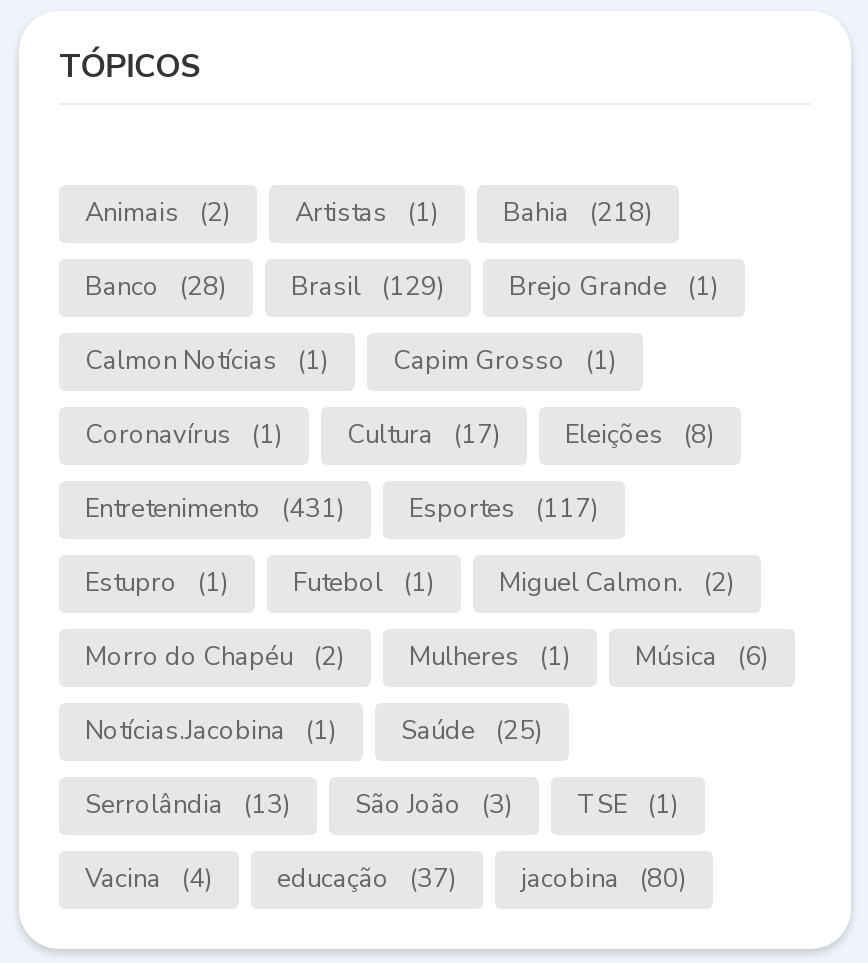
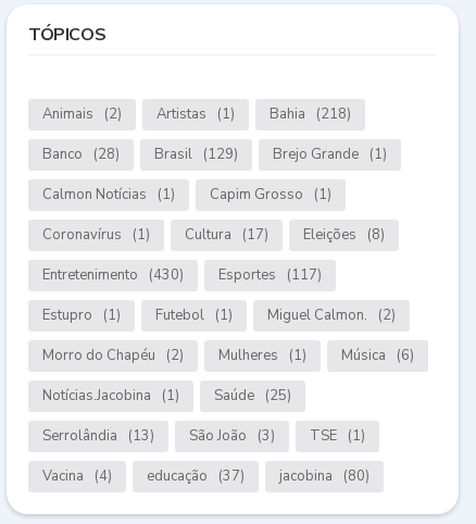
- Entretenimento (431)
+ Entretenimento (430)
